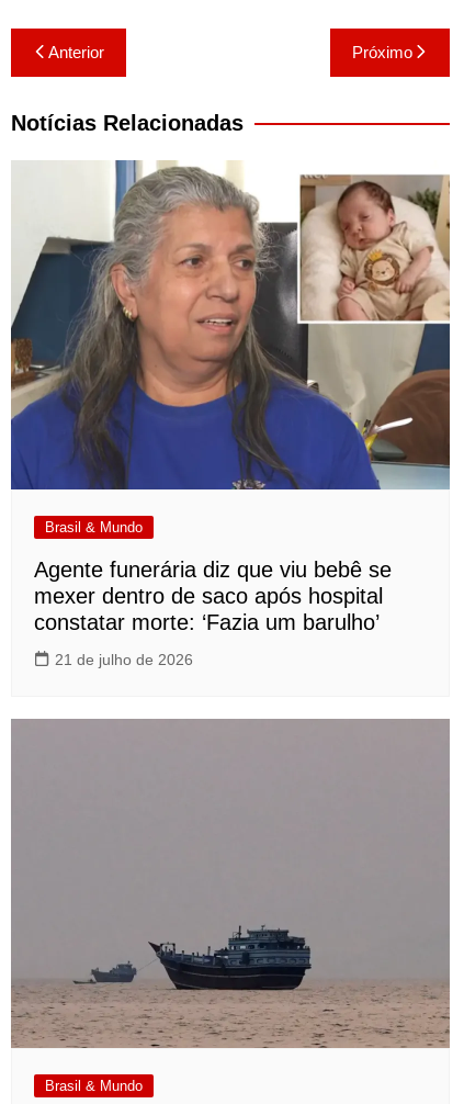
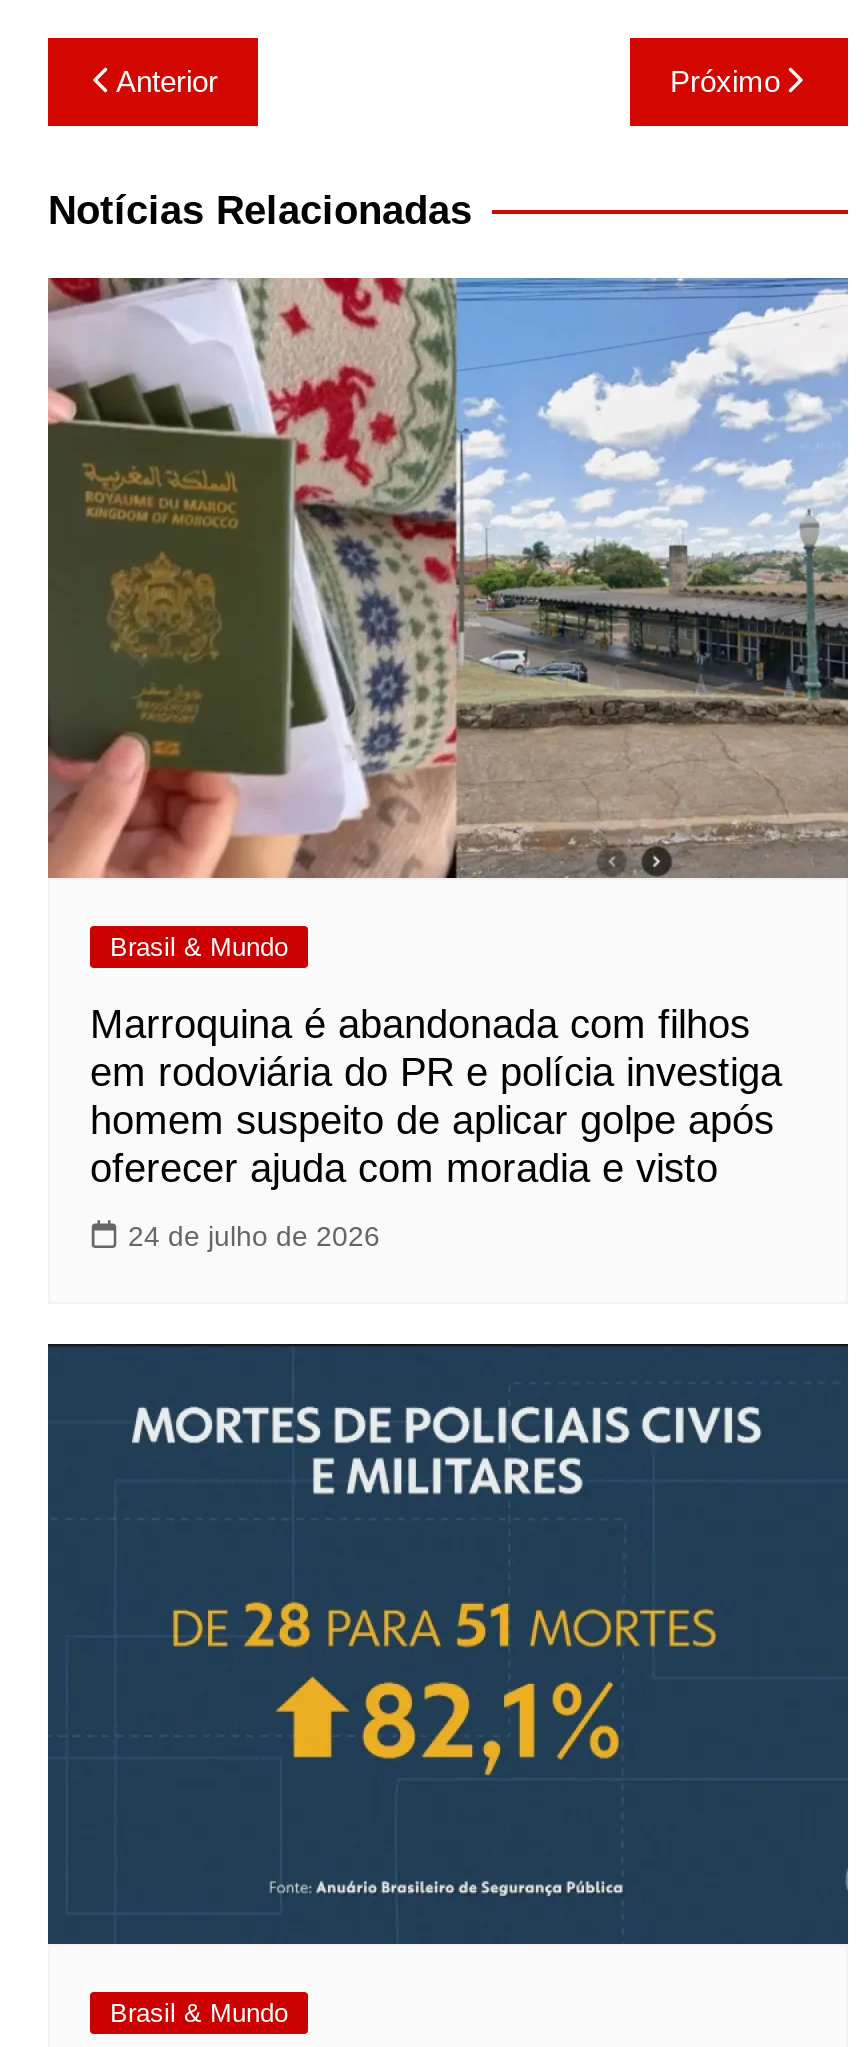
- [image]
+ [image]

- Agente funerária diz que viu bebê se
- mexer dentro de saco após hospital
- constatar morte: ‘Fazia um barulho’
+ Marroquina é abandonada com filhos
+ em rodoviária do PR e polícia investiga
+ homem suspeito de aplicar golpe após
+ oferecer ajuda com moradia e visto

- 21 de julho de 2026
+ 24 de julho de 2026

- [image]
+ [image]
